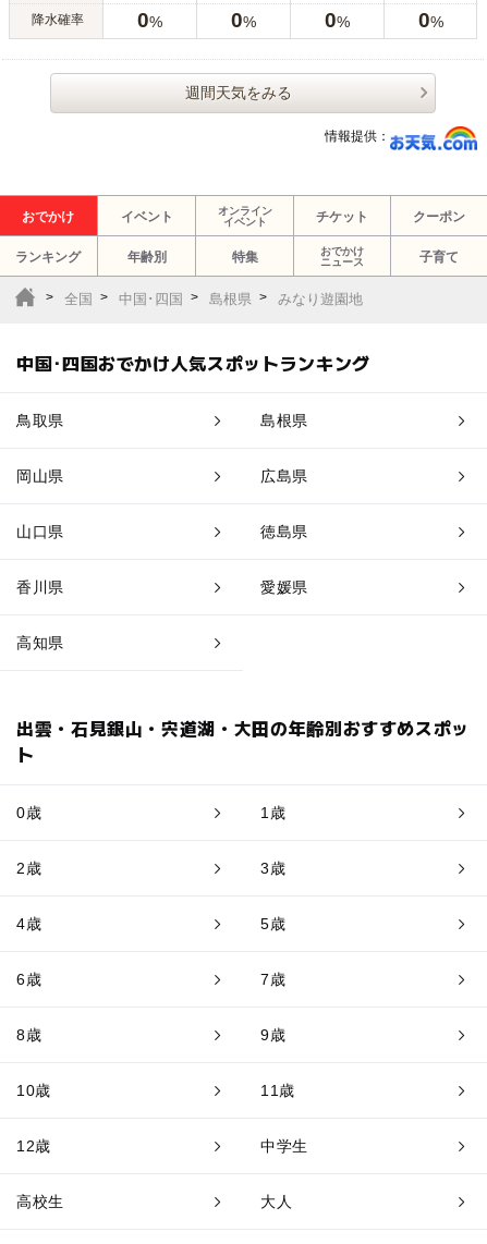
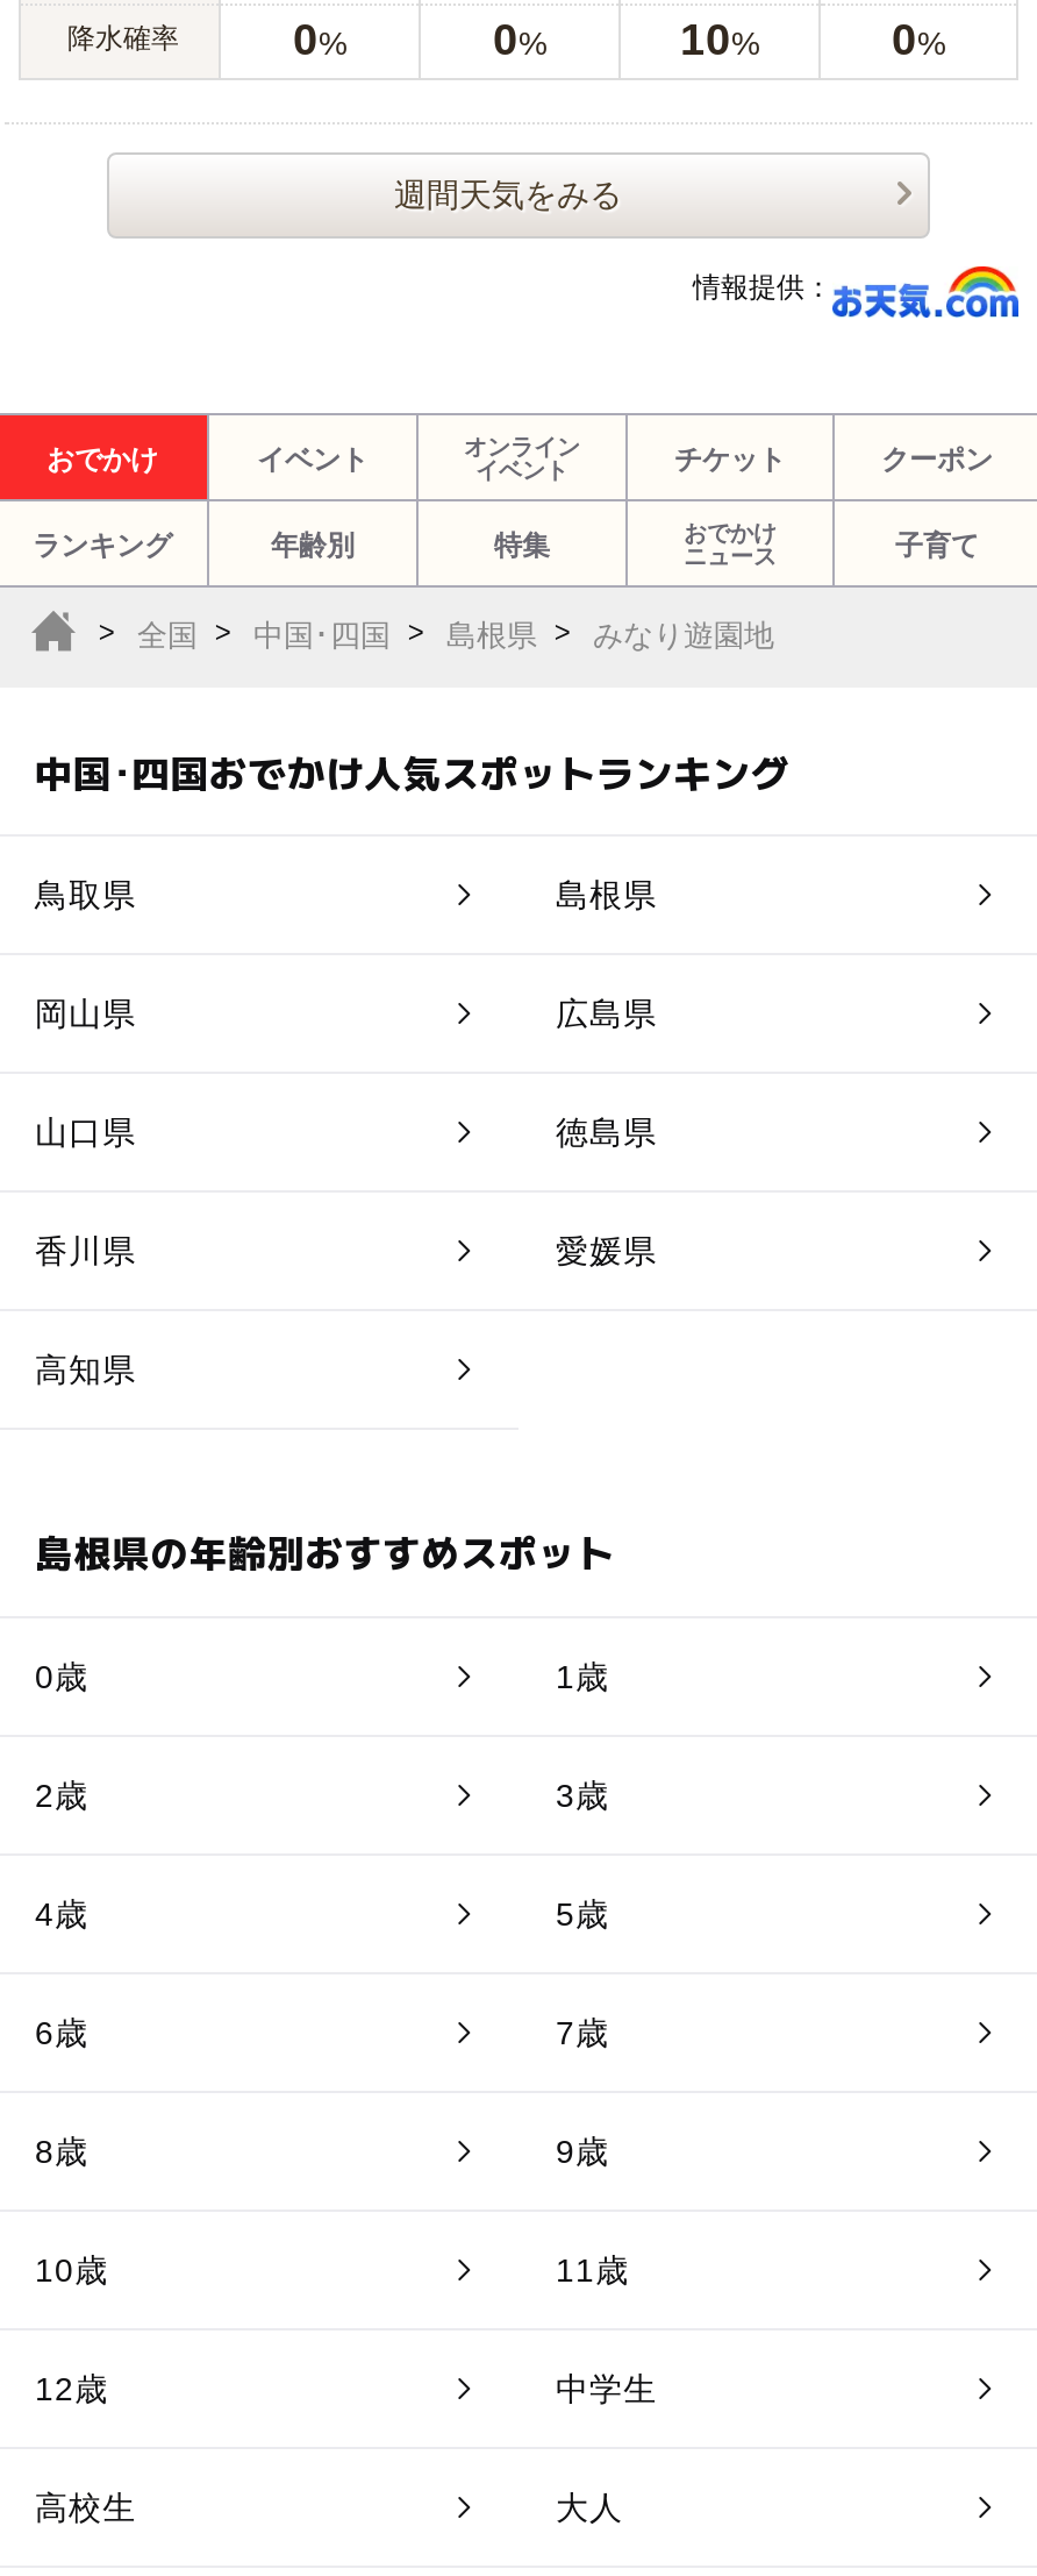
- 0%
+ 10%

- 出雲・石見銀山・宍道湖・大田の年齢別おすすめスポッ
- ト
+ 島根県の年齢別おすすめスポット
